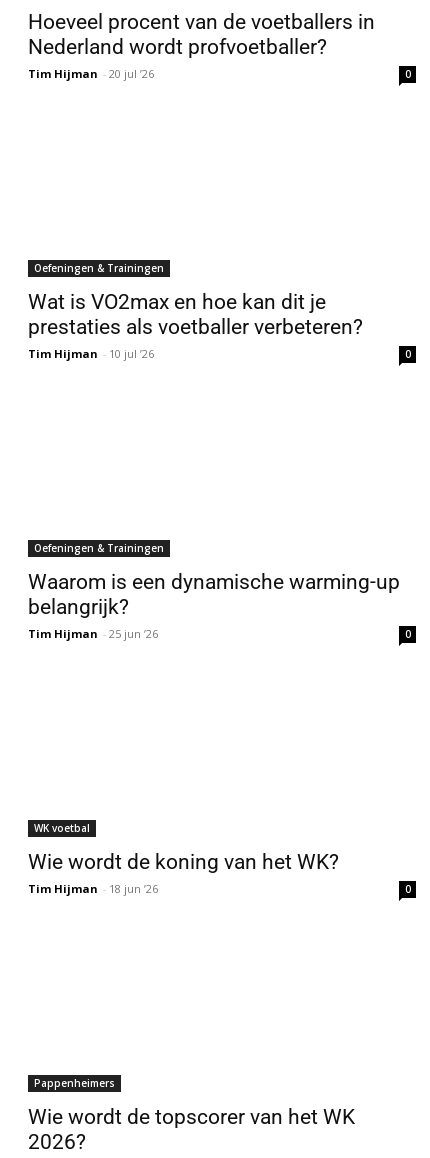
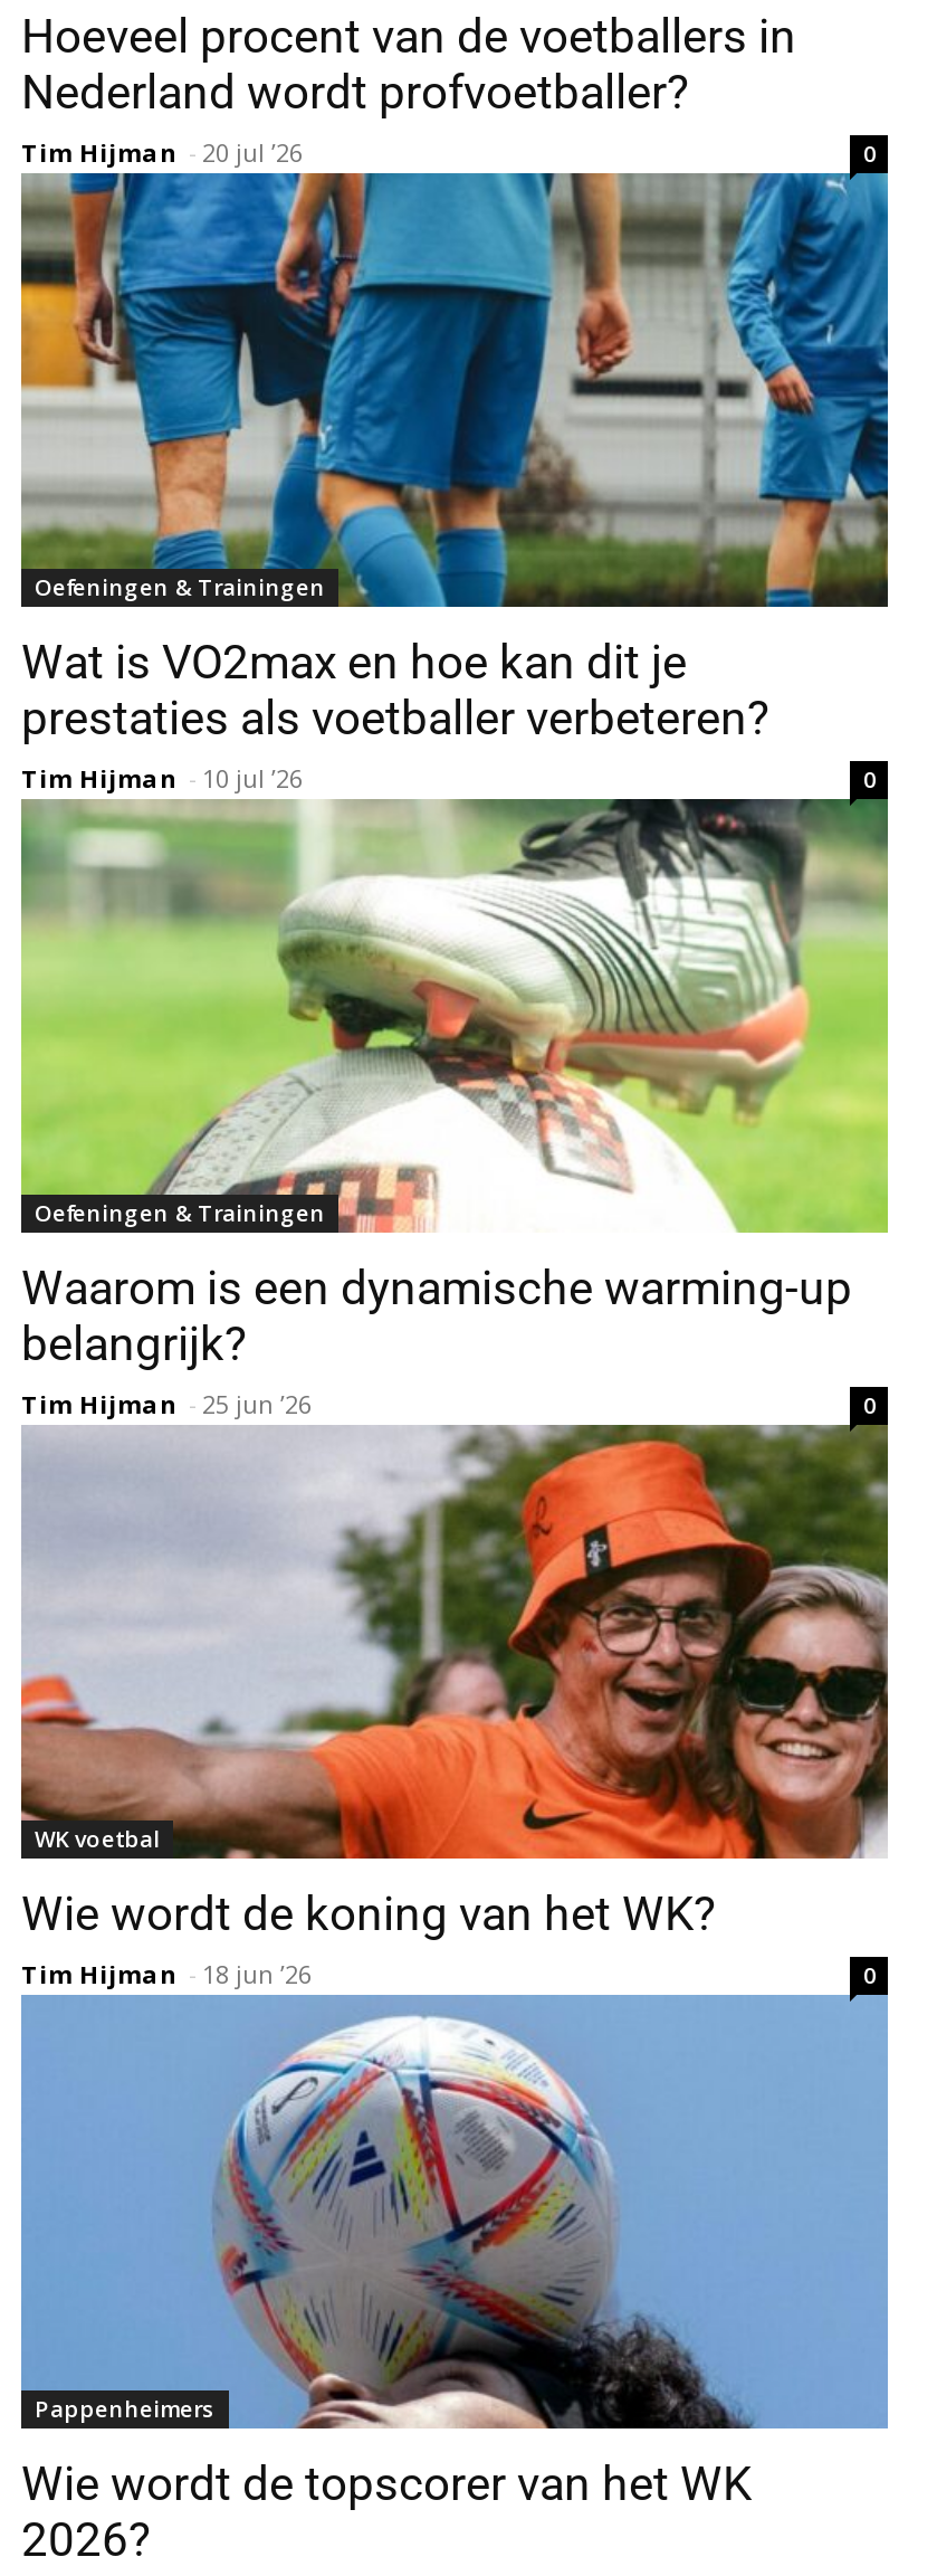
+ [image]

+ [image]

+ [image]

+ [image]
